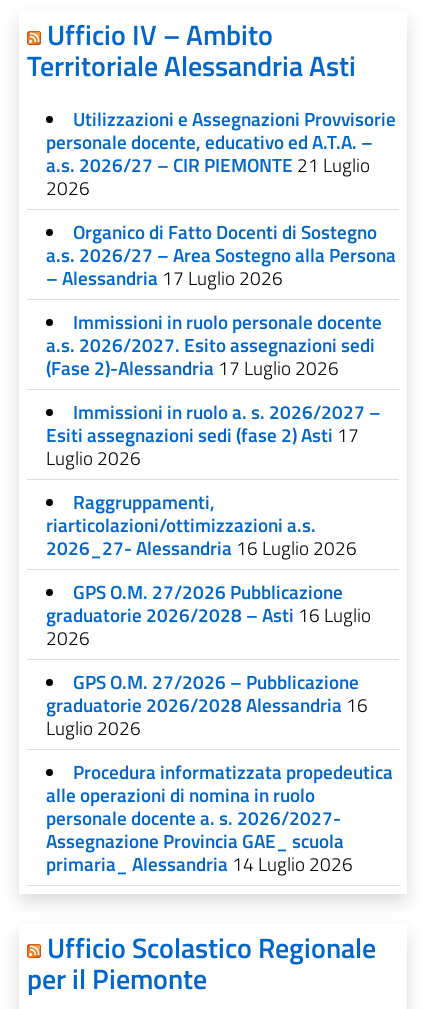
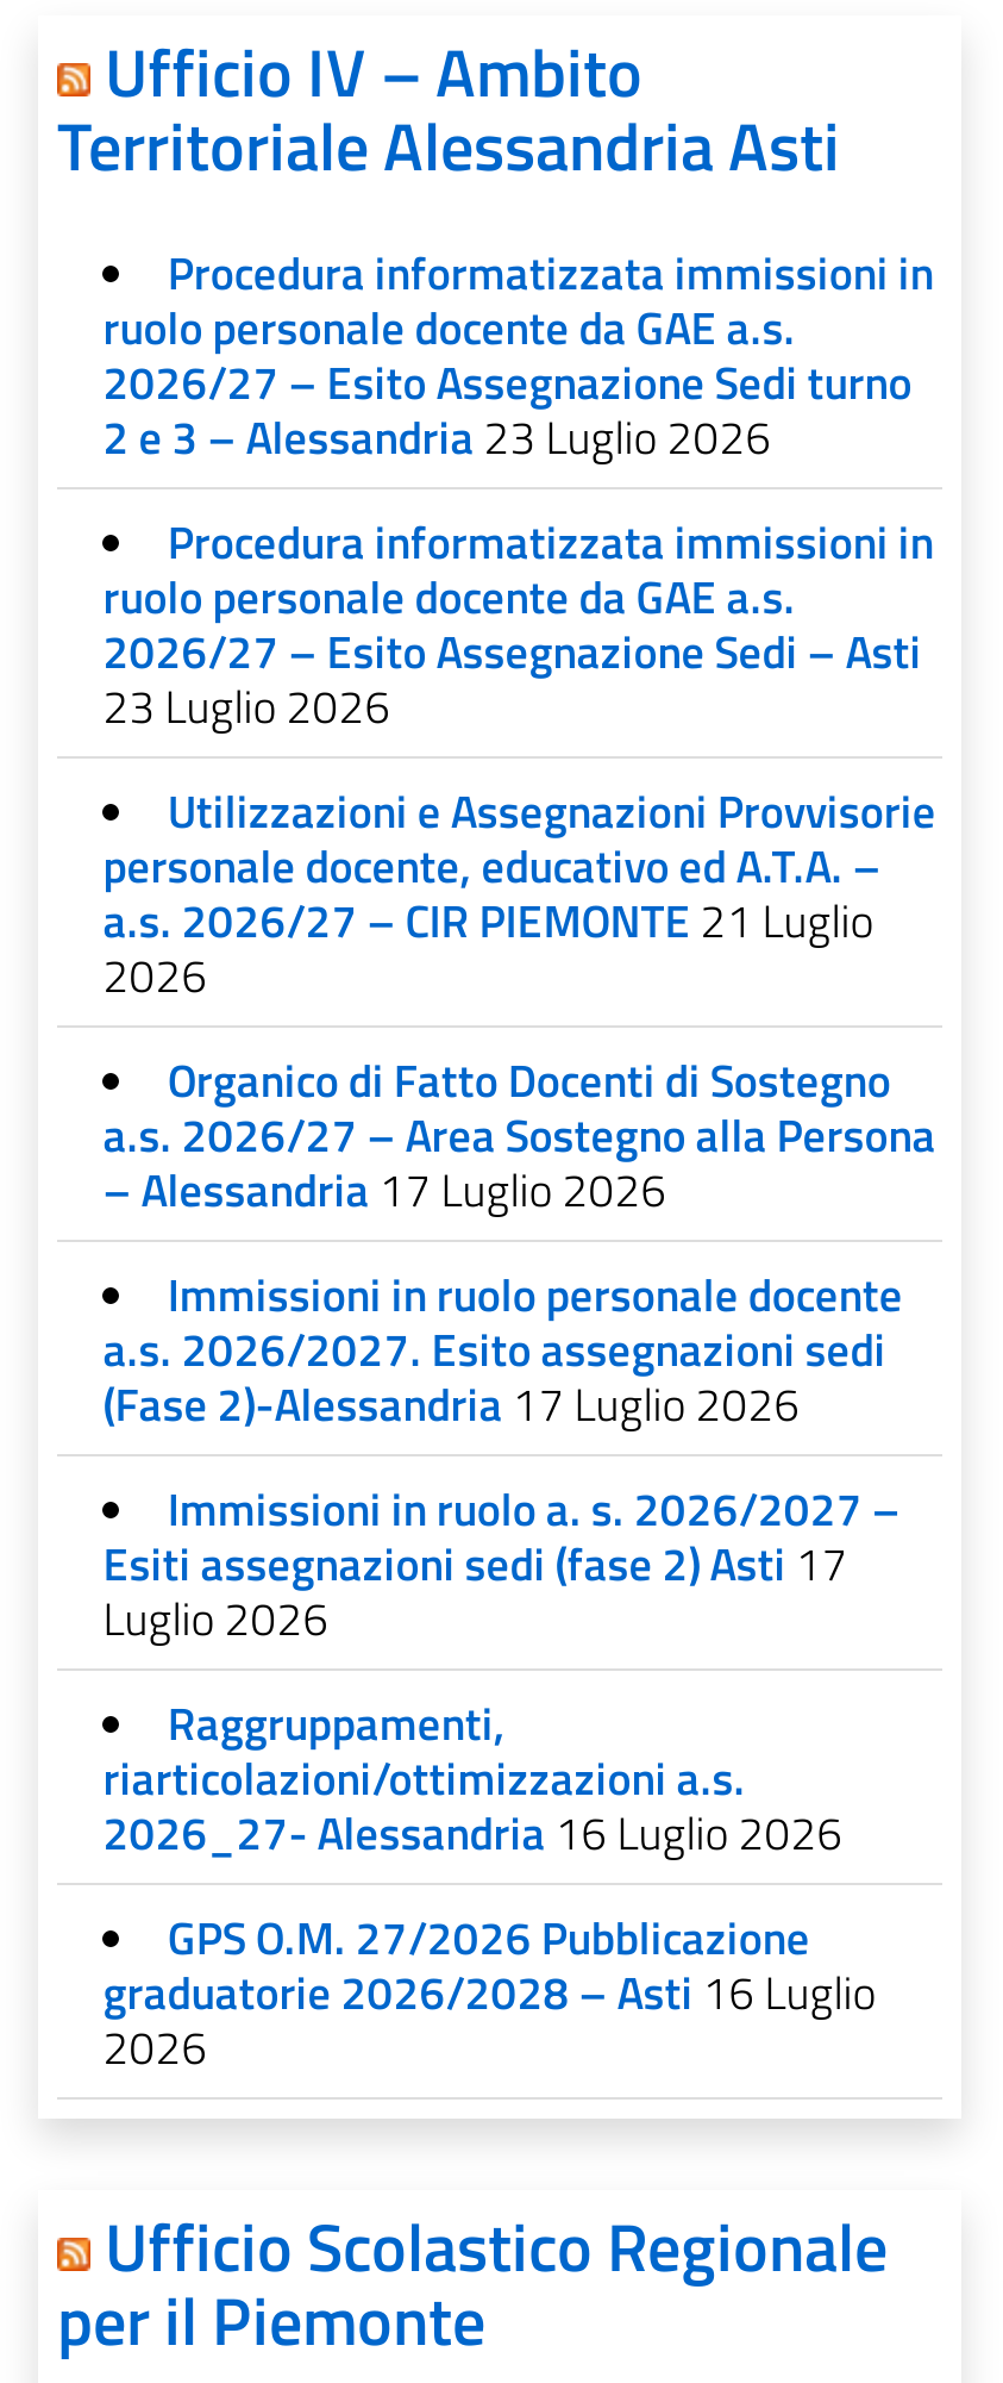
+ Procedura informatizzata immissioni in
+ ruolo personale docente da GAE a.s.
+ 2026/27 – Esito Assegnazione Sedi turno
+ 2 e 3 – Alessandria 23 Luglio 2026
+ Procedura informatizzata immissioni in
+ ruolo personale docente da GAE a.s.
+ 2026/27 – Esito Assegnazione Sedi – Asti
+ 23 Luglio 2026

moved down: Utilizzazioni e Assegnazioni Provvisorie | personale docente, educativo ed A.T.A. – | a.s. 2026/27 – CIR PIEMONTE 21 Luglio | ... | graduatorie 2026/2028 – Asti 16 Luglio | 2026

- GPS O.M. 27/2026 – Pubblicazione
- graduatorie 2026/2028 Alessandria 16
- Luglio 2026
- Procedura informatizzata propedeutica
- alle operazioni di nomina in ruolo
- personale docente a. s. 2026/2027-
- Assegnazione Provincia GAE_ scuola
- primaria_ Alessandria 14 Luglio 2026
